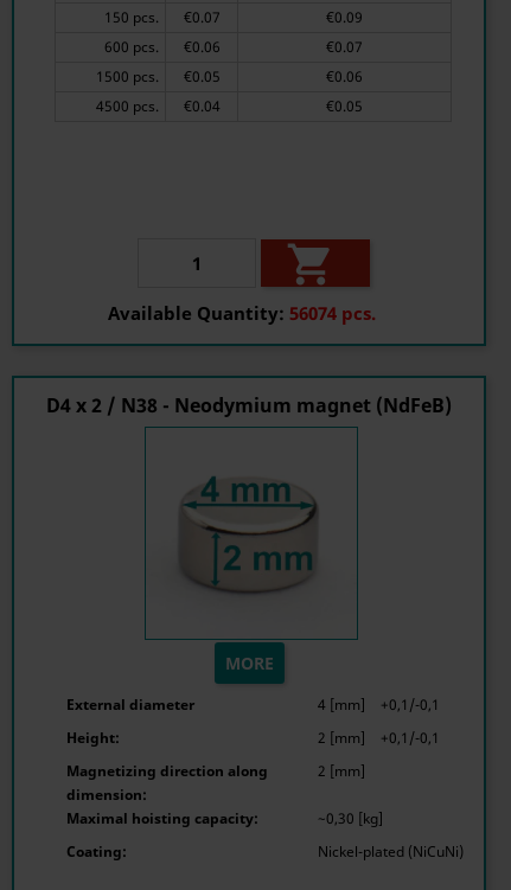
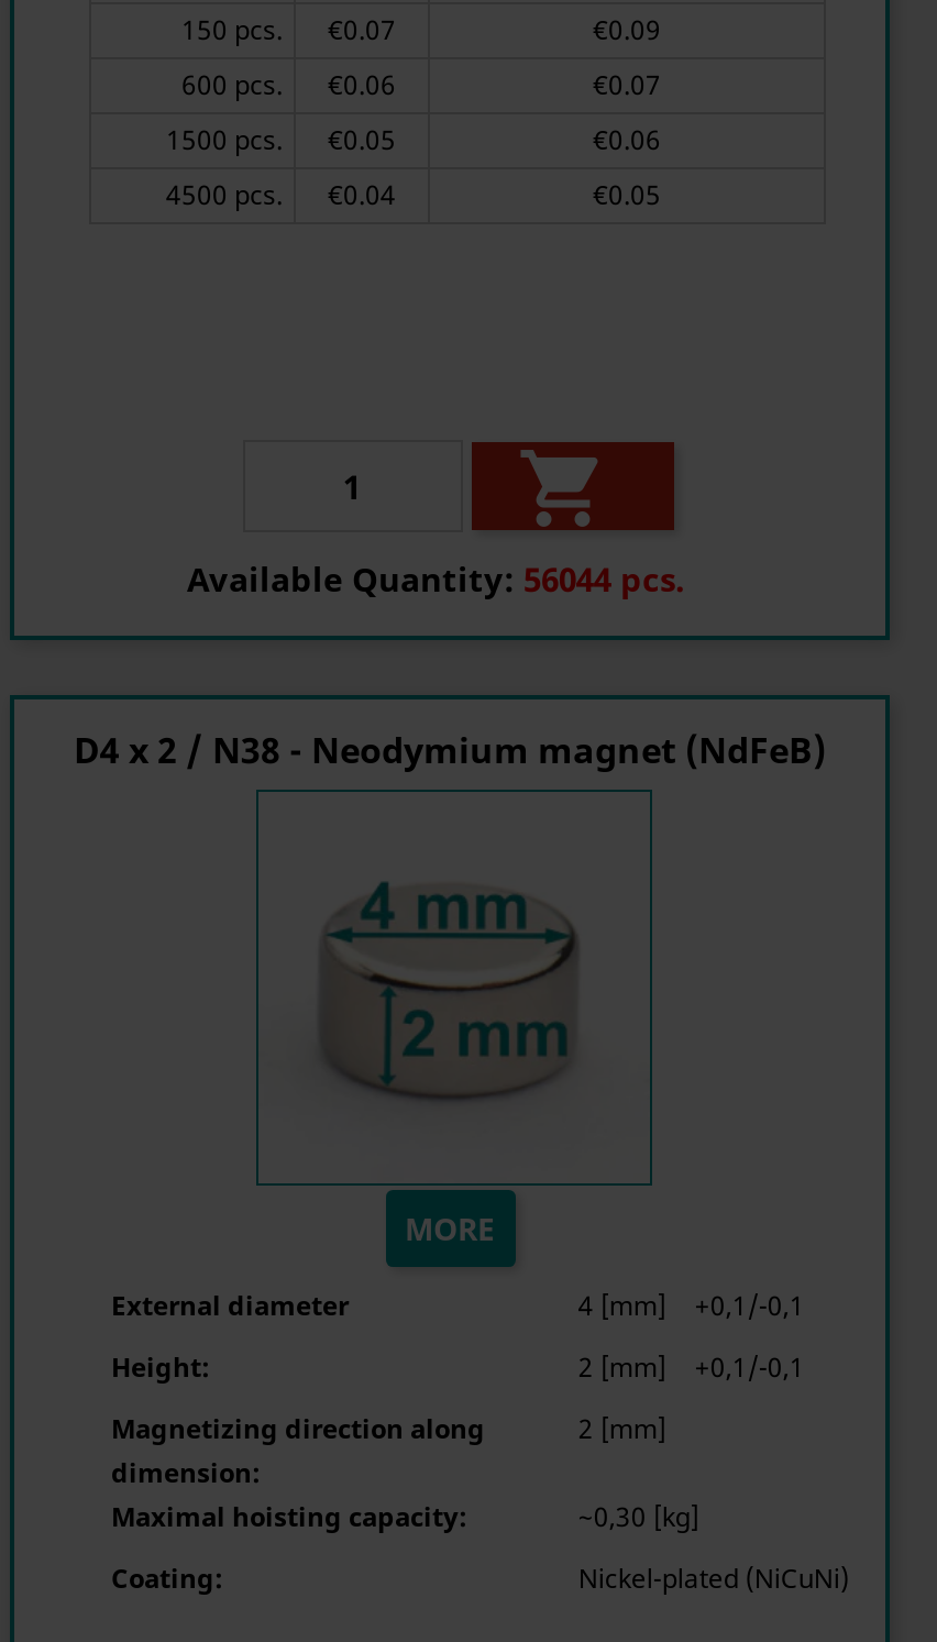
- Available Quantity: 56074 pcs.
+ Available Quantity: 56044 pcs.
